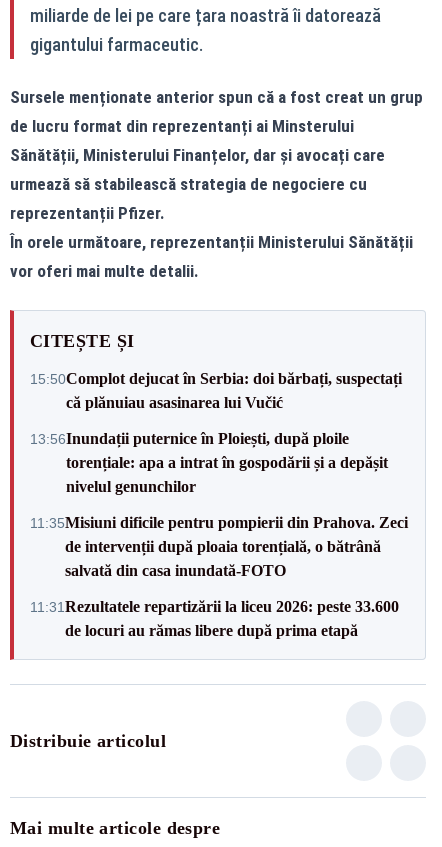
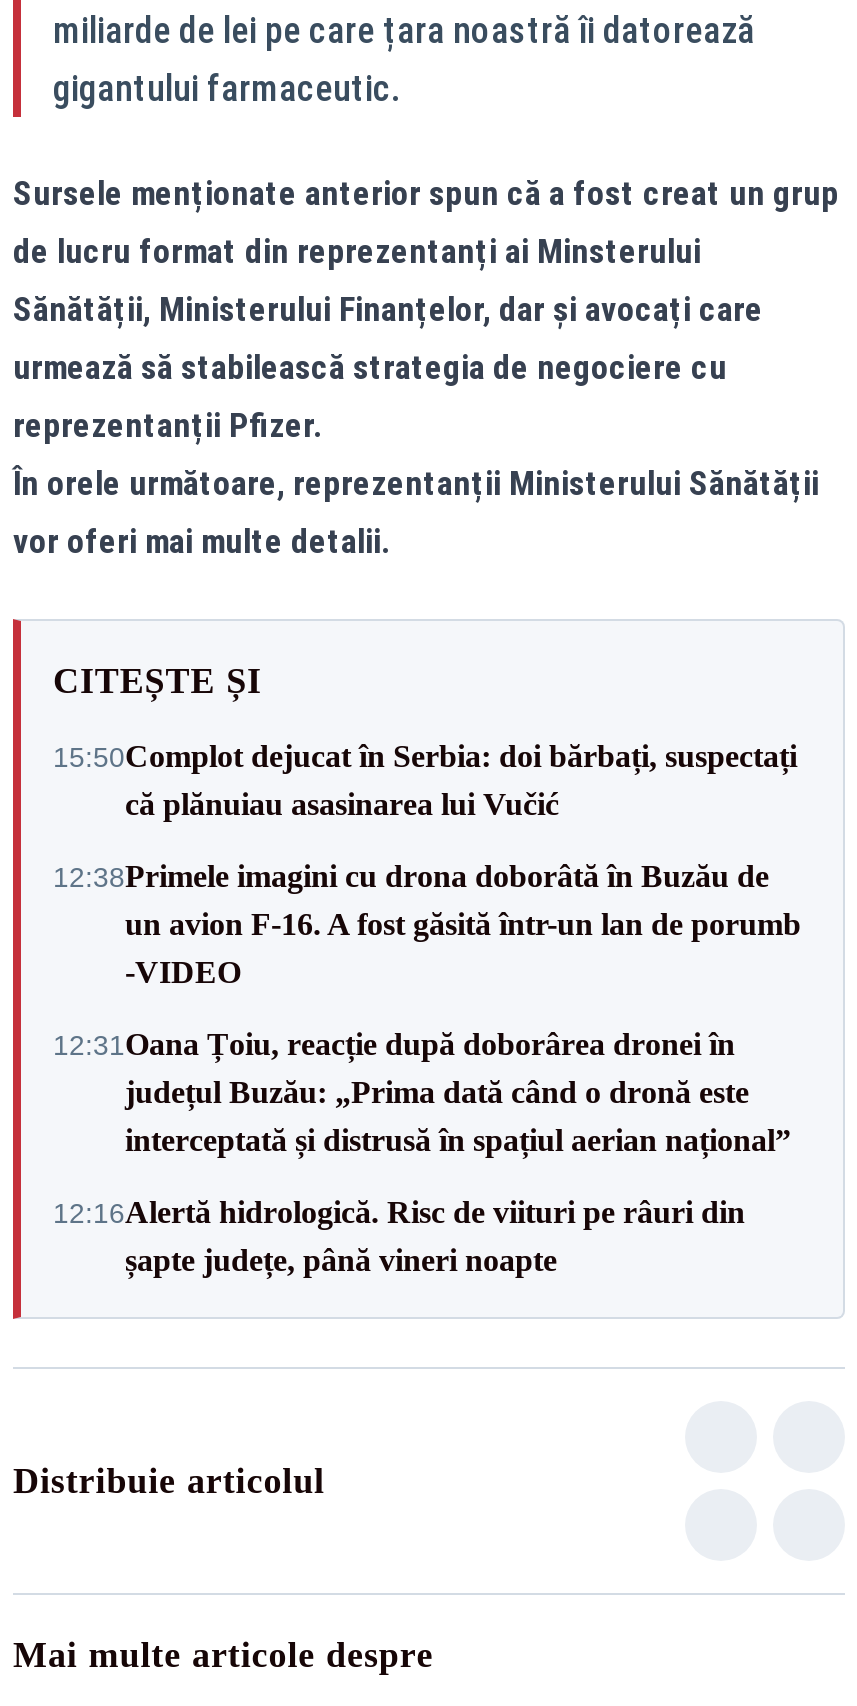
- 13:56Inundații puternice în Ploiești, după ploile
- torențiale: apa a intrat în gospodării și a depășit
- nivelul genunchilor
+ 12:38Primele imagini cu drona doborâtă în Buzău de
+ un avion F-16. A fost găsită într-un lan de porumb
+ -VIDEO

- 11:35Misiuni dificile pentru pompierii din Prahova. Zeci
- de intervenții după ploaia torențială, o bătrână
- salvată din casa inundată-FOTO
+ 12:31Oana Țoiu, reacție după doborârea dronei în
+ județul Buzău: „Prima dată când o dronă este
+ interceptată și distrusă în spațiul aerian național”

- 11:31Rezultatele repartizării la liceu 2026: peste 33.600
- de locuri au rămas libere după prima etapă
+ 12:16Alertă hidrologică. Risc de viituri pe râuri din
+ șapte județe, până vineri noapte
